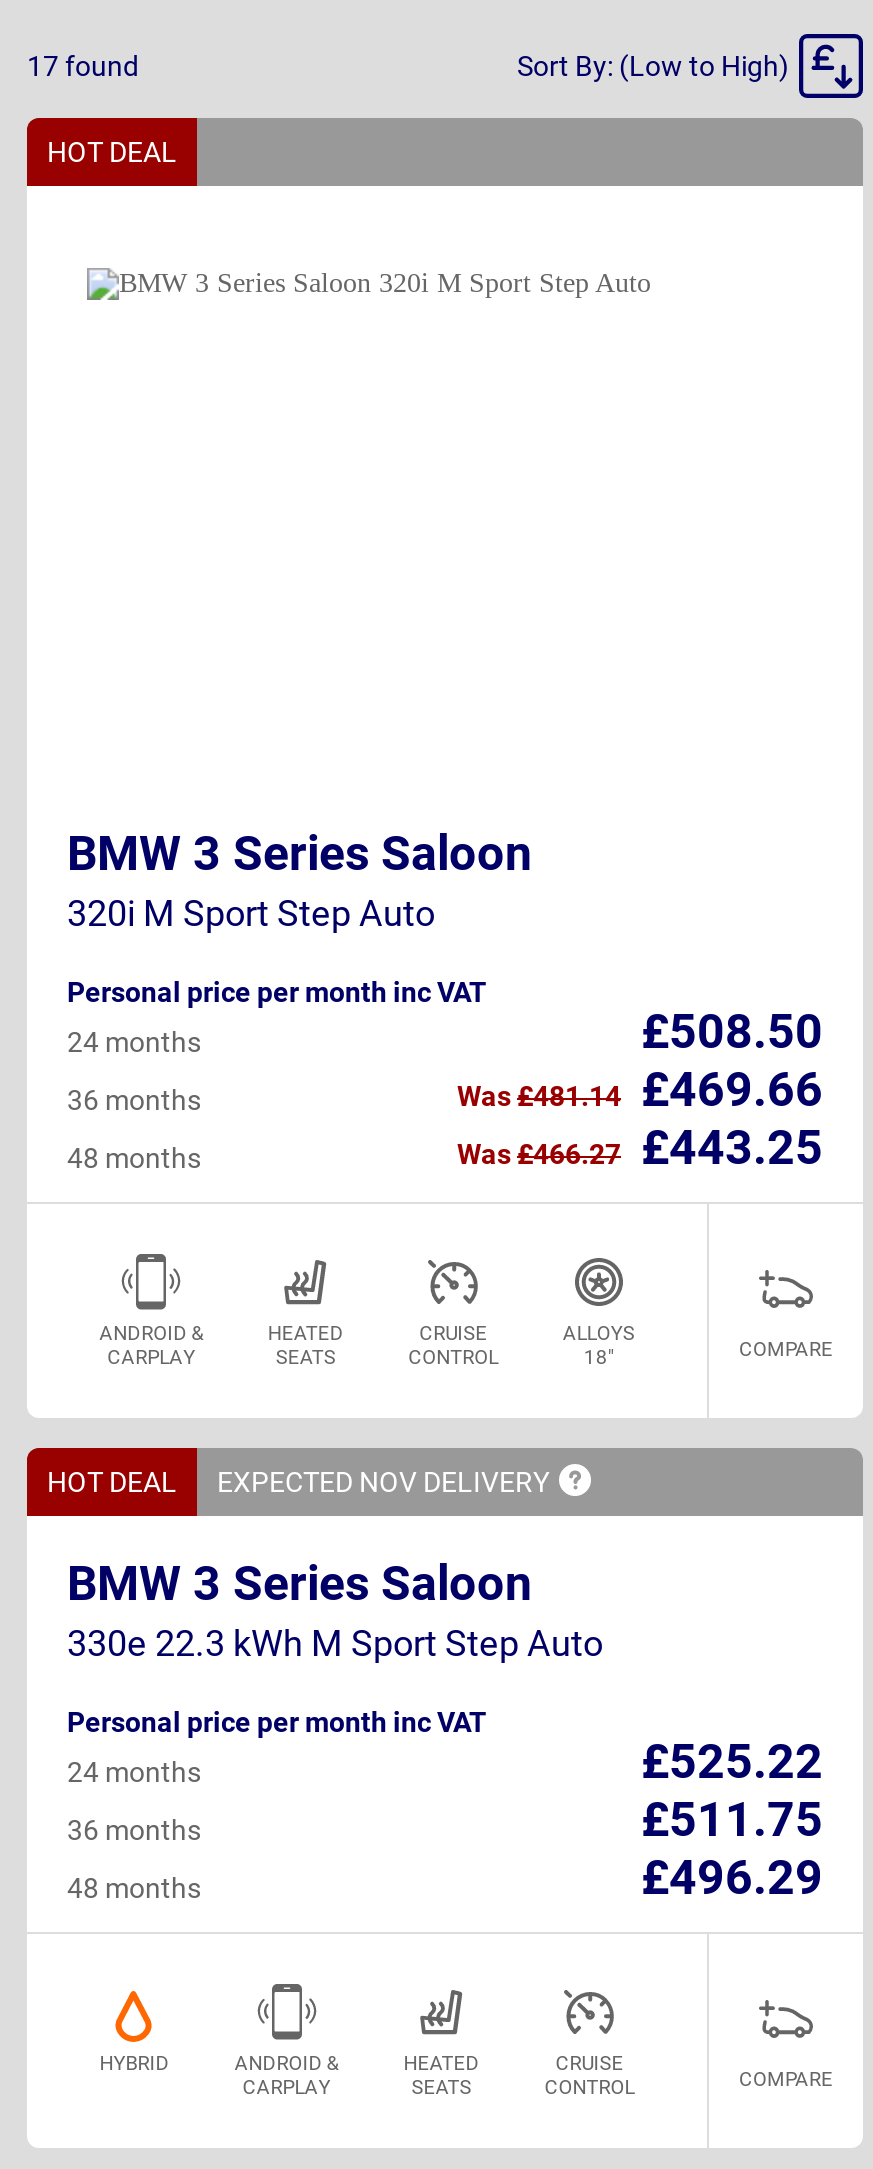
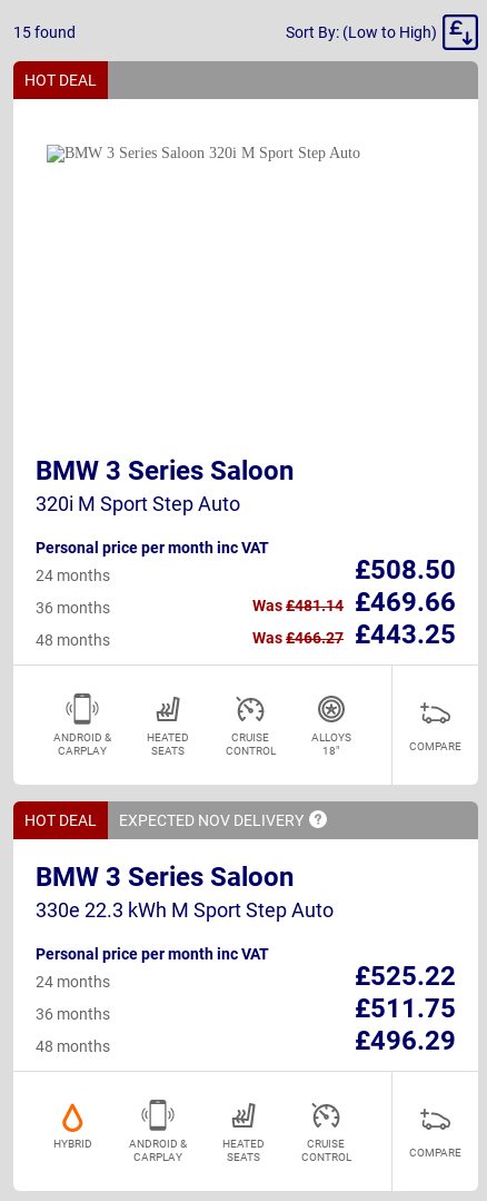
- 17 found
+ 15 found
